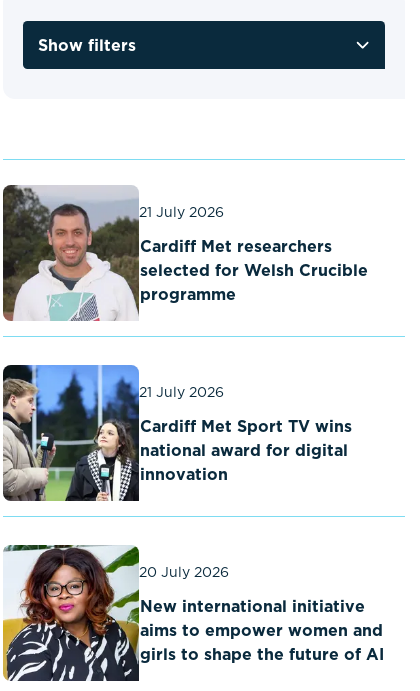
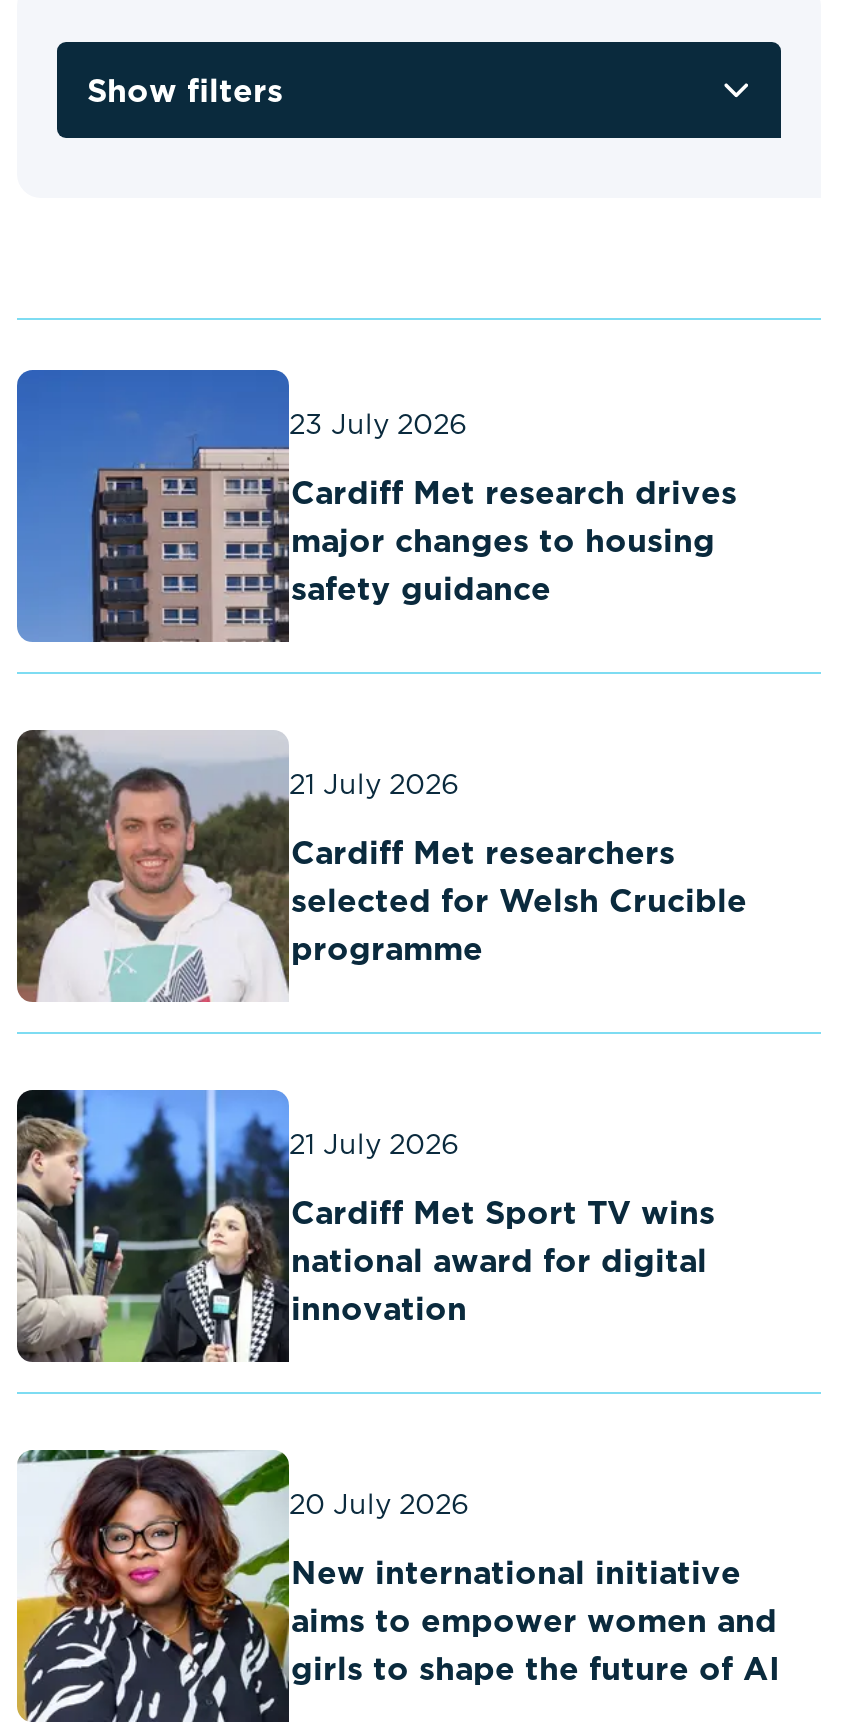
+ [image]
+ 23 July 2026
+ Cardiff Met research drives
+ major changes to housing
+ safety guidance
